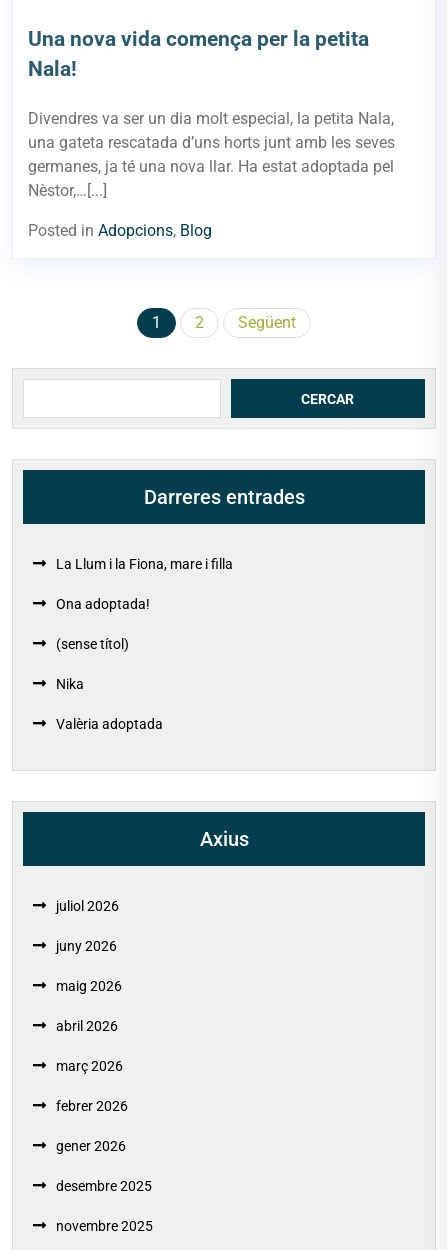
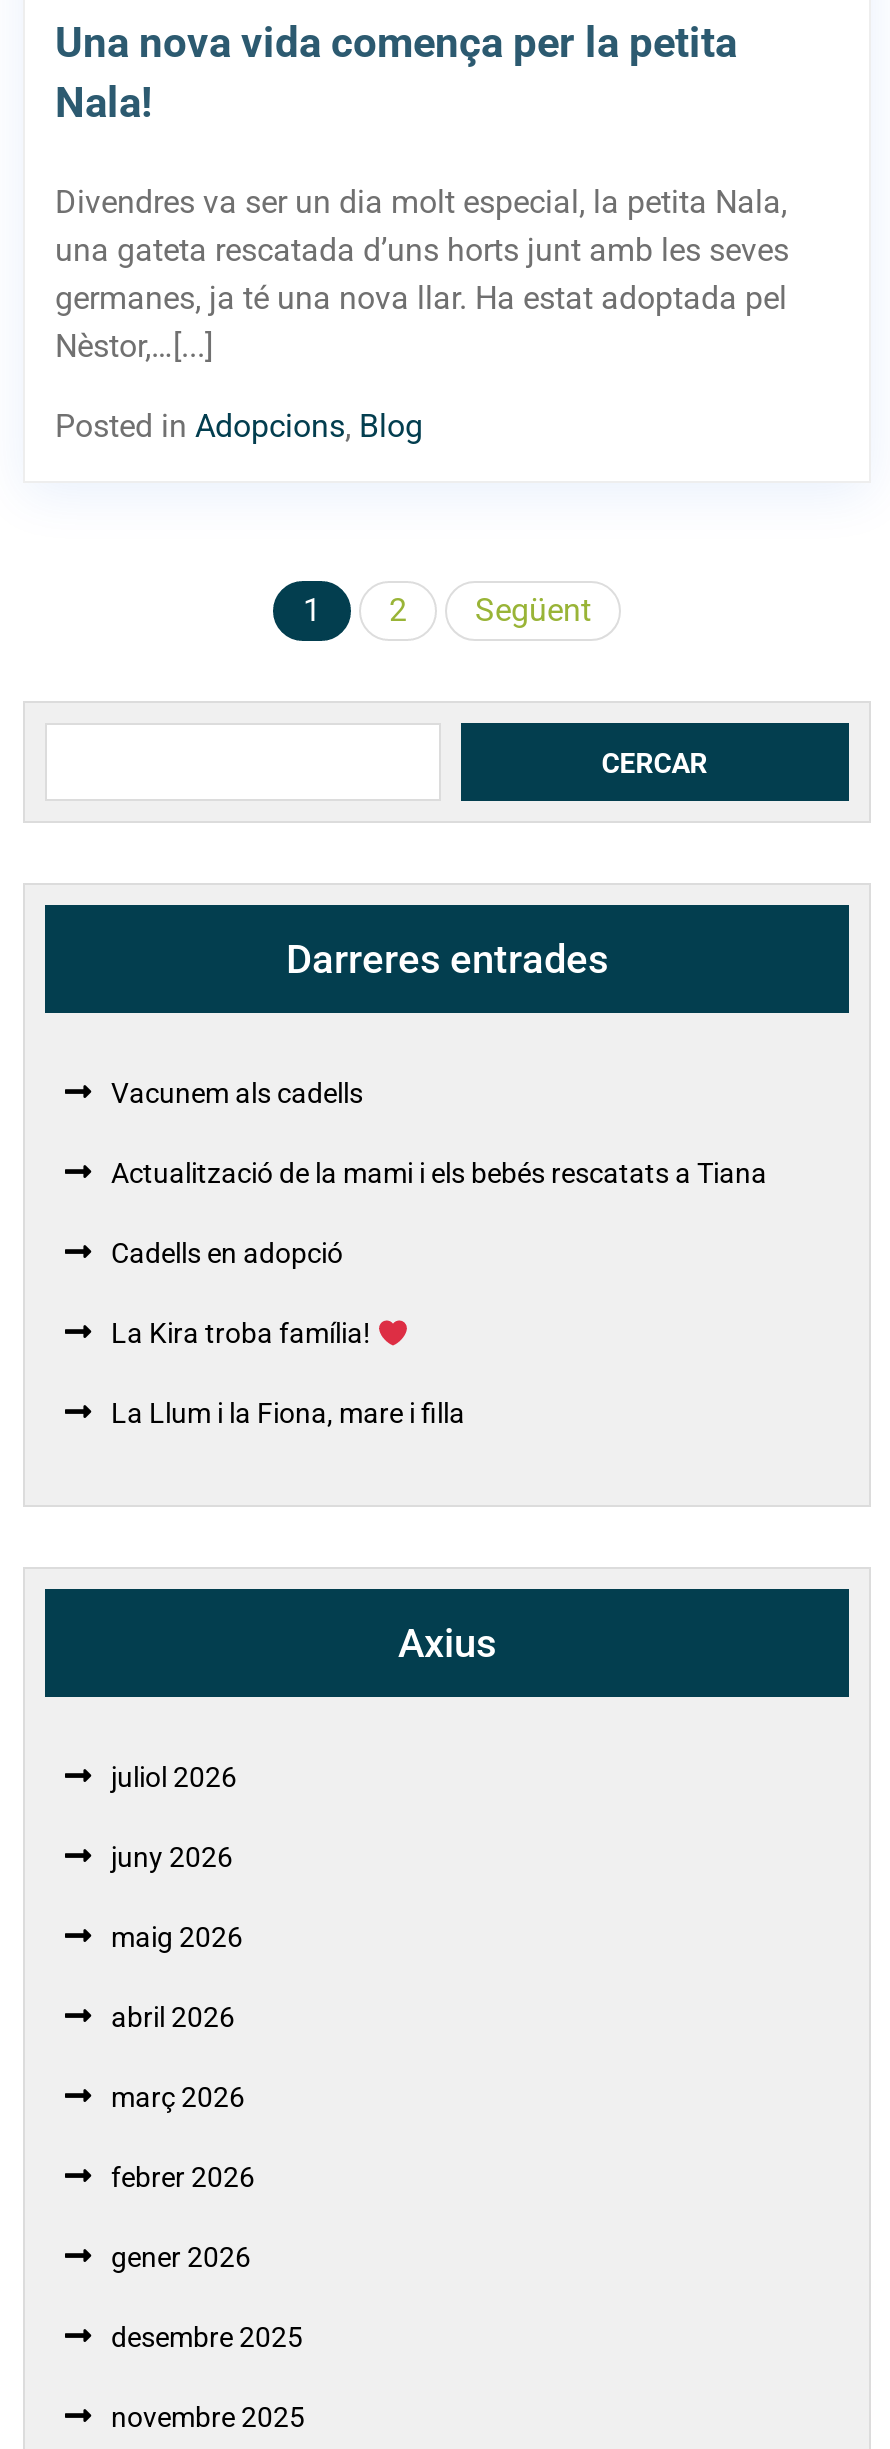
+ Vacunem als cadells
+ Actualització de la mami i els bebés rescatats a Tiana
+ Cadells en adopció
+ La Kira troba família!

moved down: La Llum i la Fiona, mare i filla

- Ona adoptada!
- (sense títol)
- Nika
- Valèria adoptada
